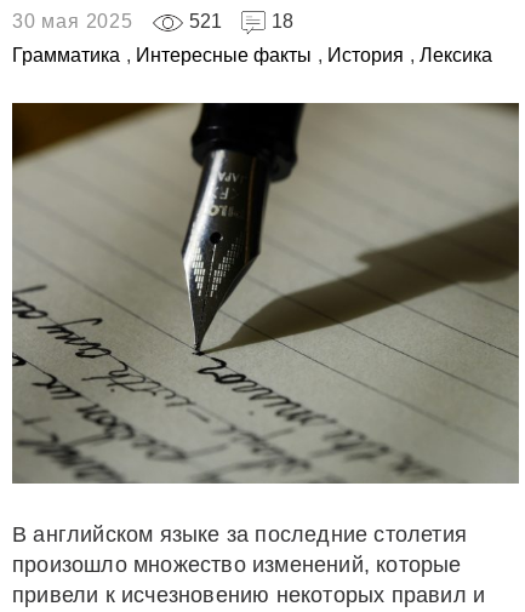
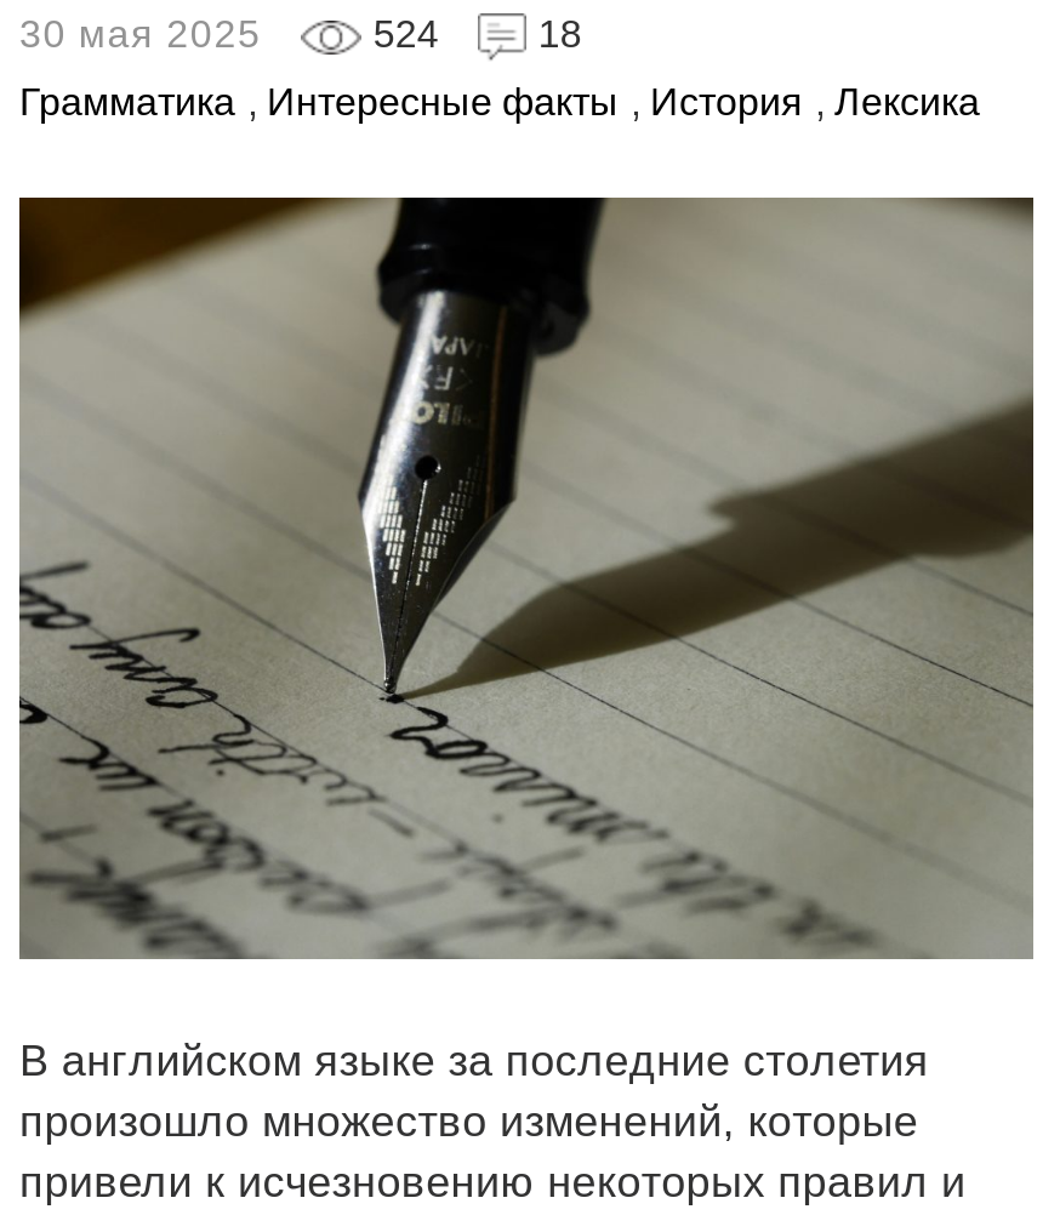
- 521
+ 524
